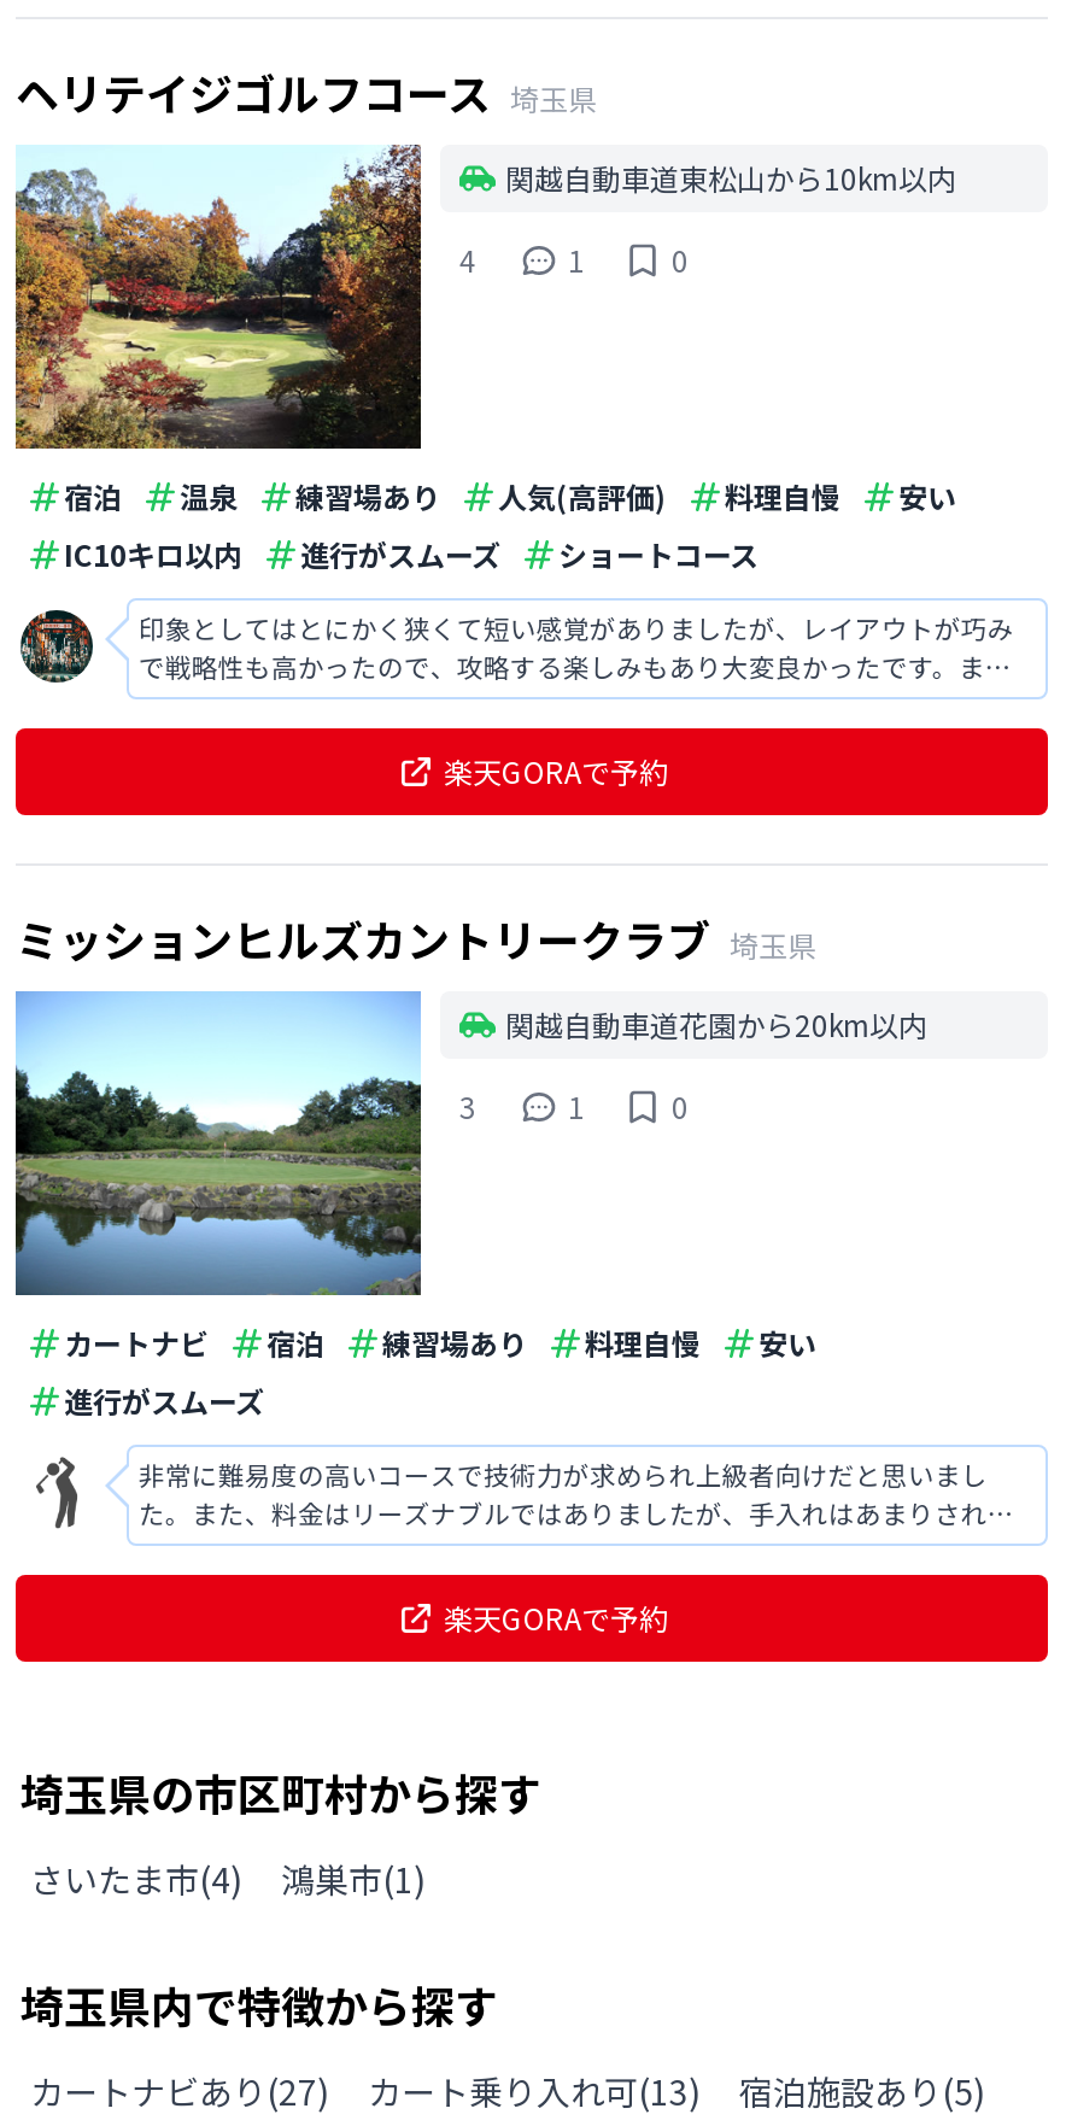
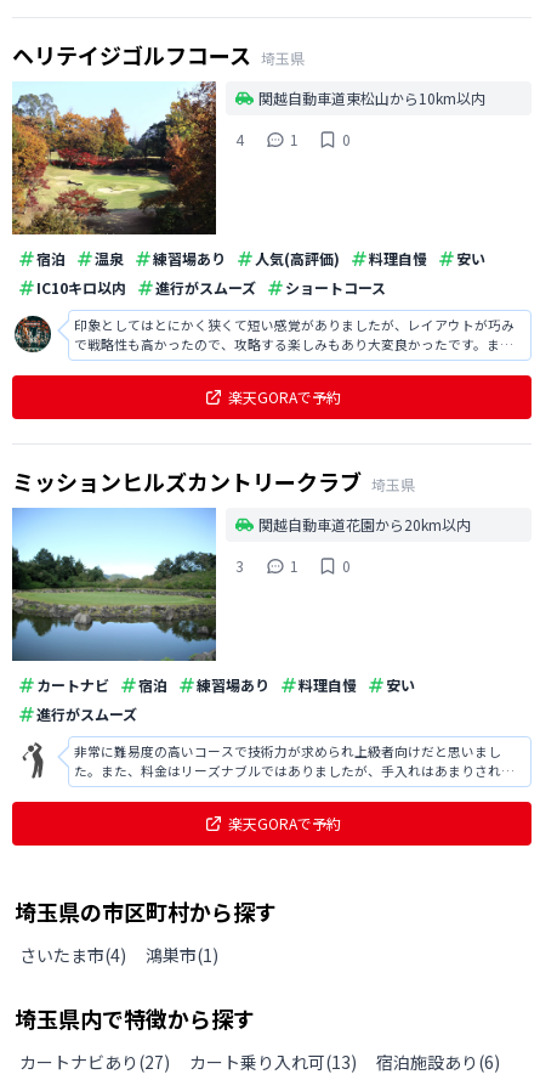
- 宿泊施設あり(5)
+ 宿泊施設あり(6)
